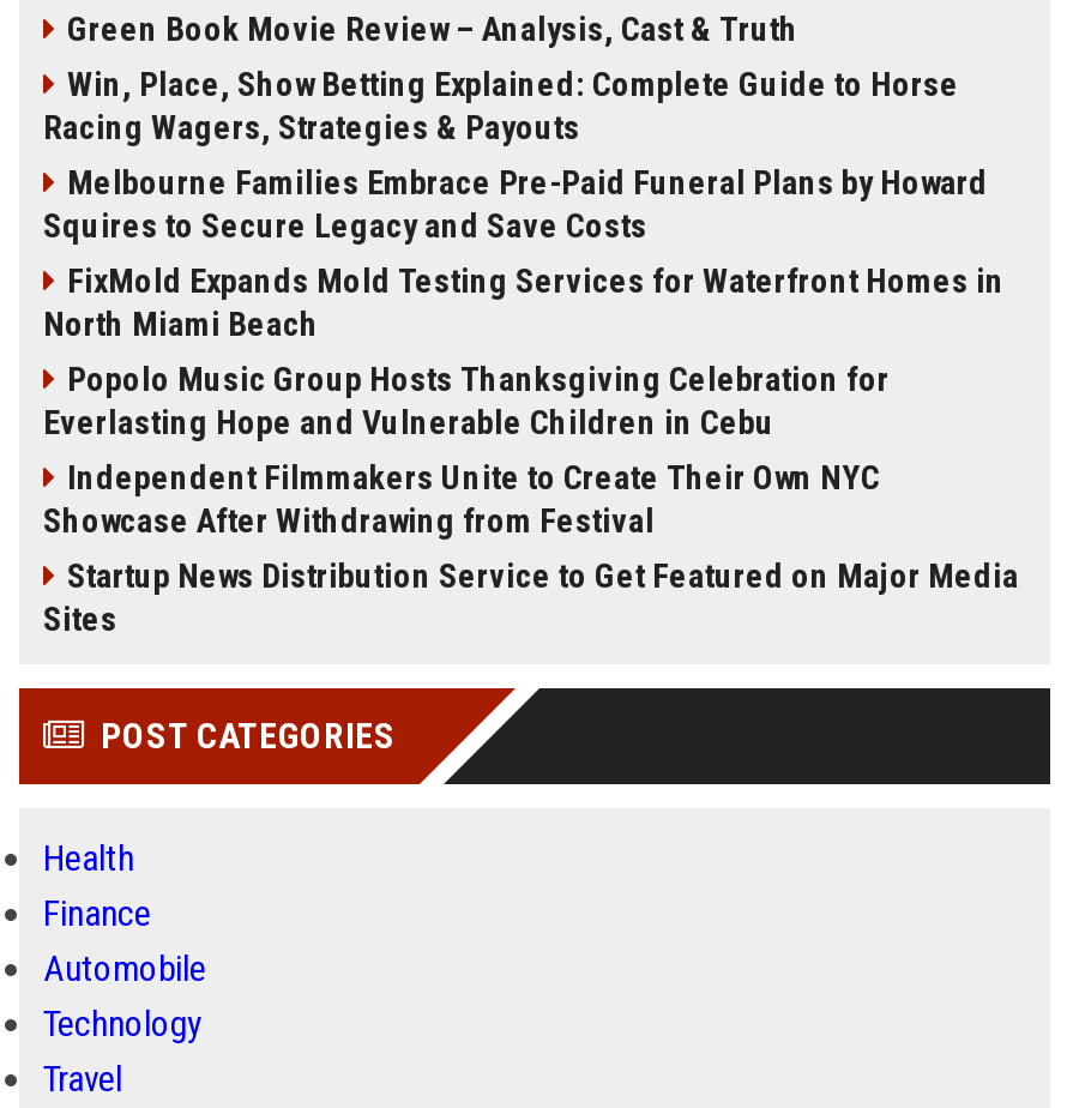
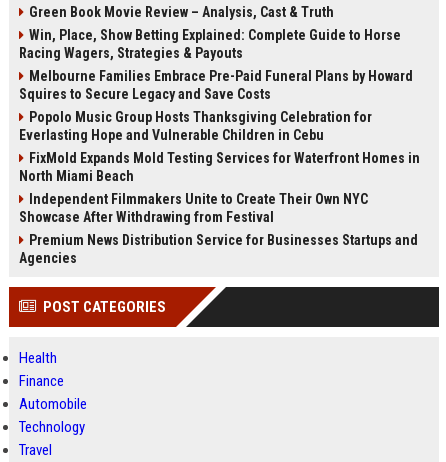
moved down: FixMold Expands Mold Testing Services for Waterfront Homes in | North Miami Beach

moved up: Popolo Music Group Hosts Thanksgiving Celebration for | Everlasting Hope and Vulnerable Children in Cebu

- Startup News Distribution Service to Get Featured on Major Media
- Sites
+ Premium News Distribution Service for Businesses Startups and
+ Agencies
